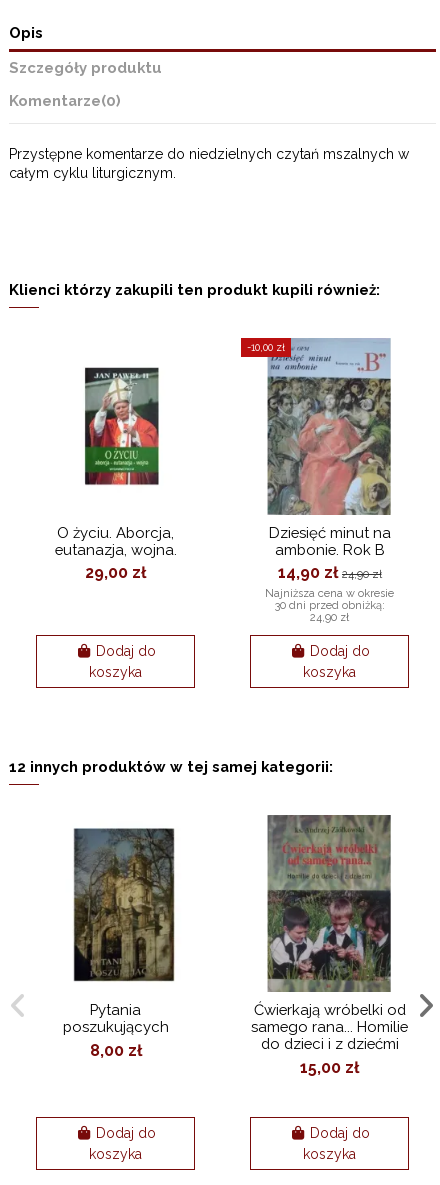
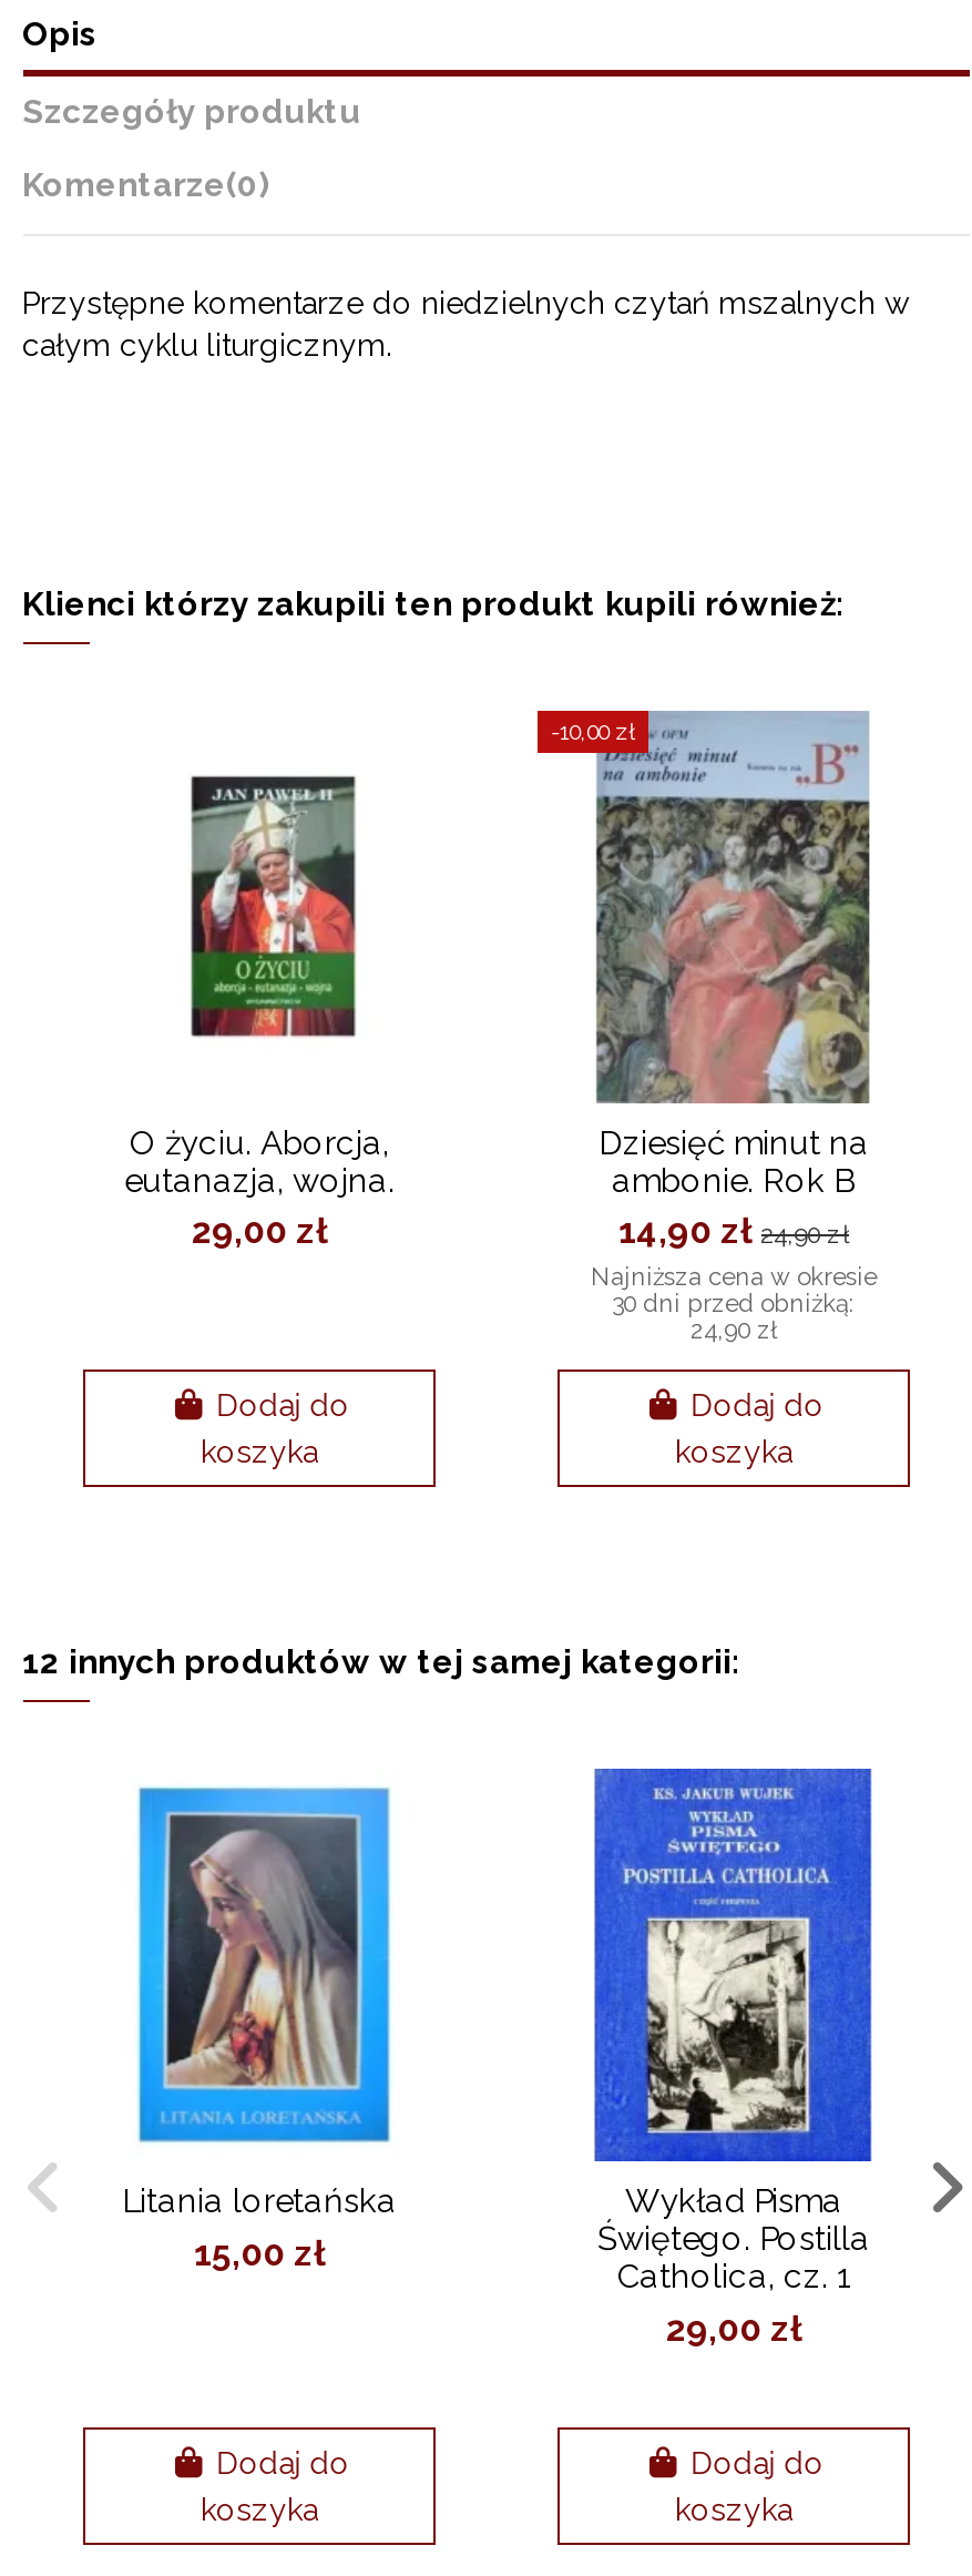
- [image]
- Ćwierkają wróbelki od
- samego rana... Homilie
- do dzieci i z dziećmi
- 15,00 zł
+ [image]
+ Wykład Pisma
+ Świętego. Postilla
+ Catholica, cz. 1
+ 29,00 zł

- [image]
- Pytania
- poszukujących
- 8,00 zł
+ [image]
+ Litania loretańska
+ 15,00 zł
